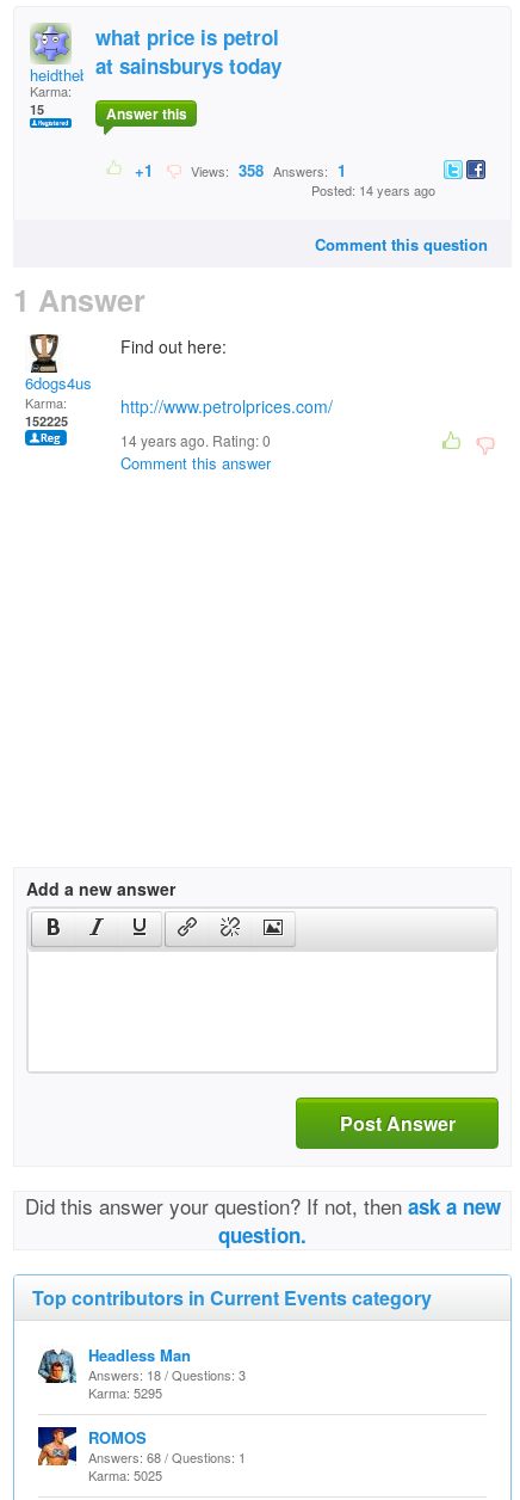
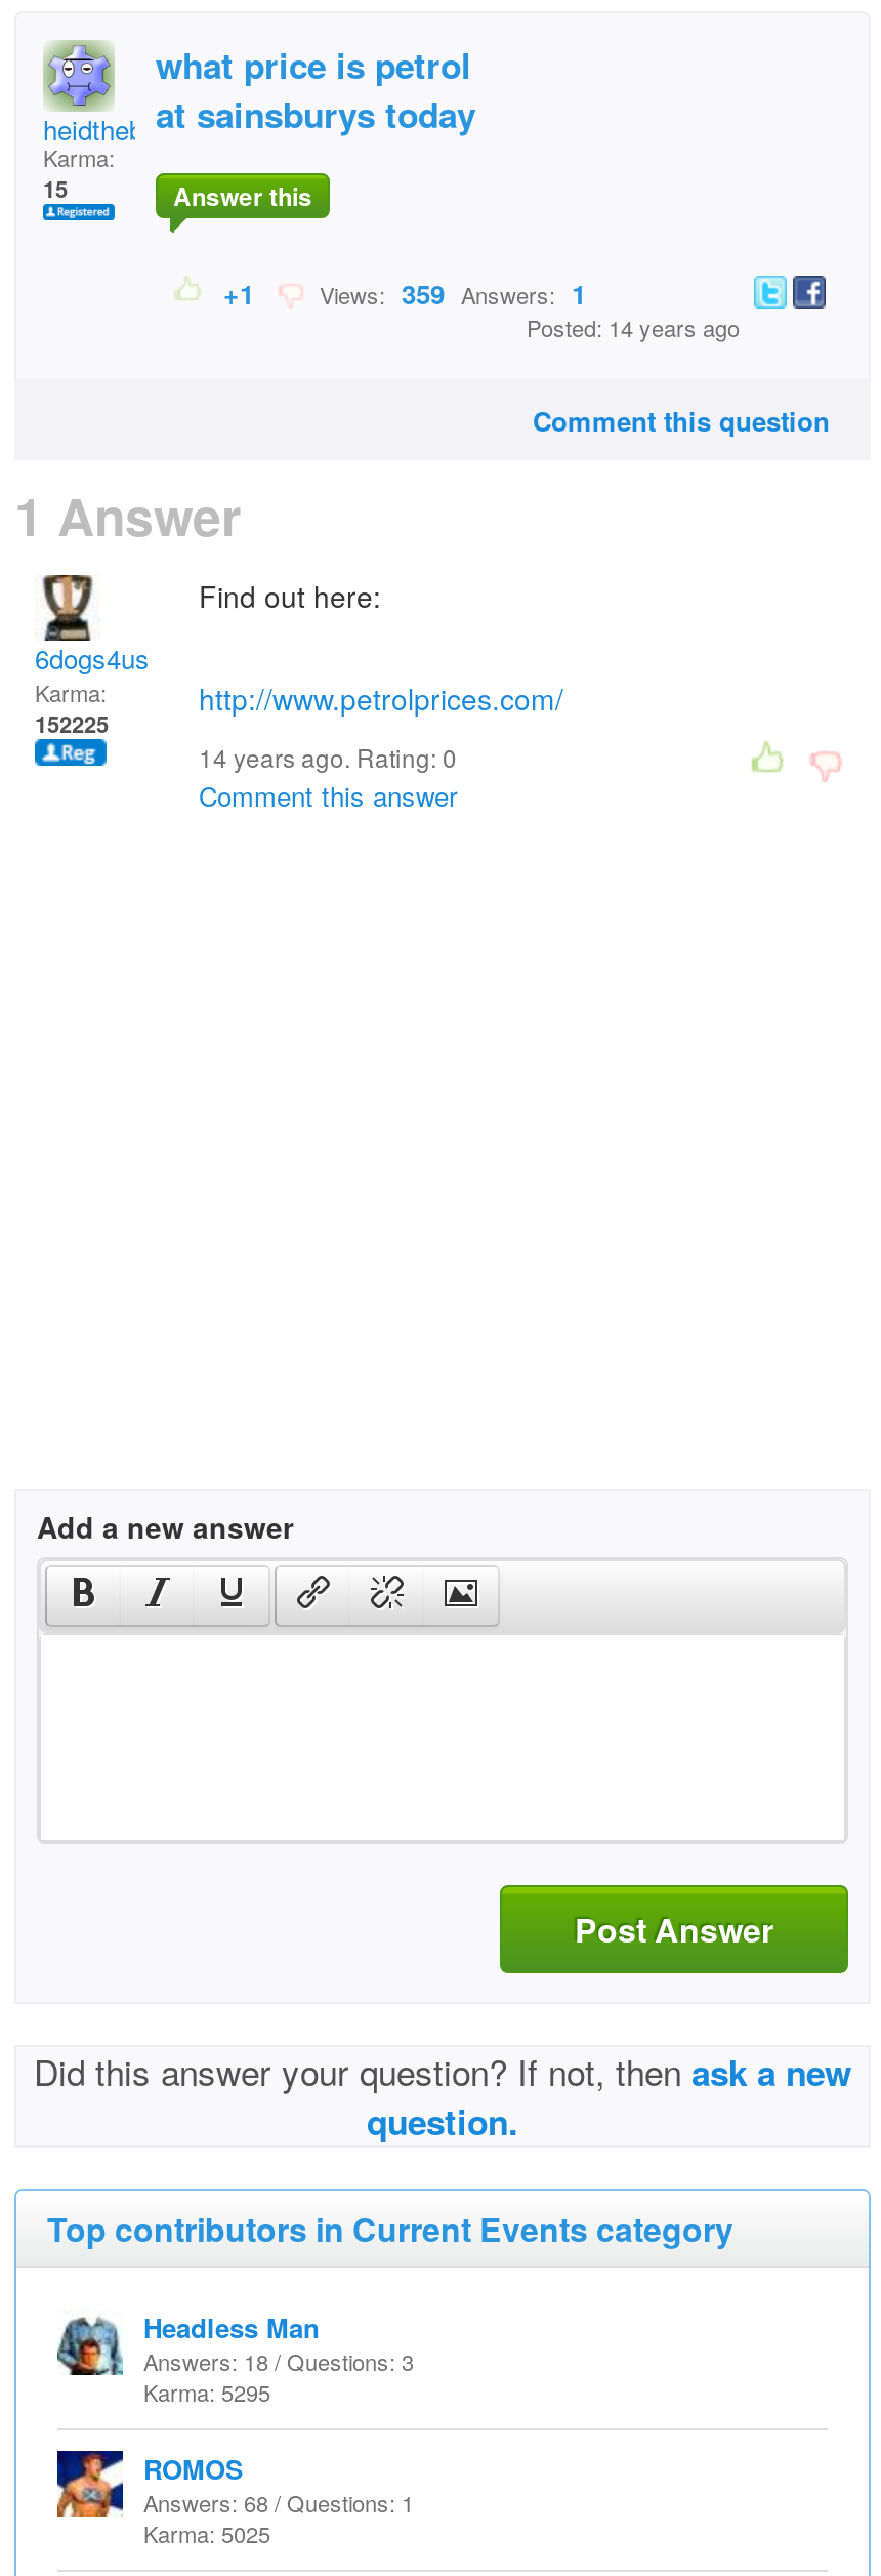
- Views: 358 Answers: 1
+ Views: 359 Answers: 1
